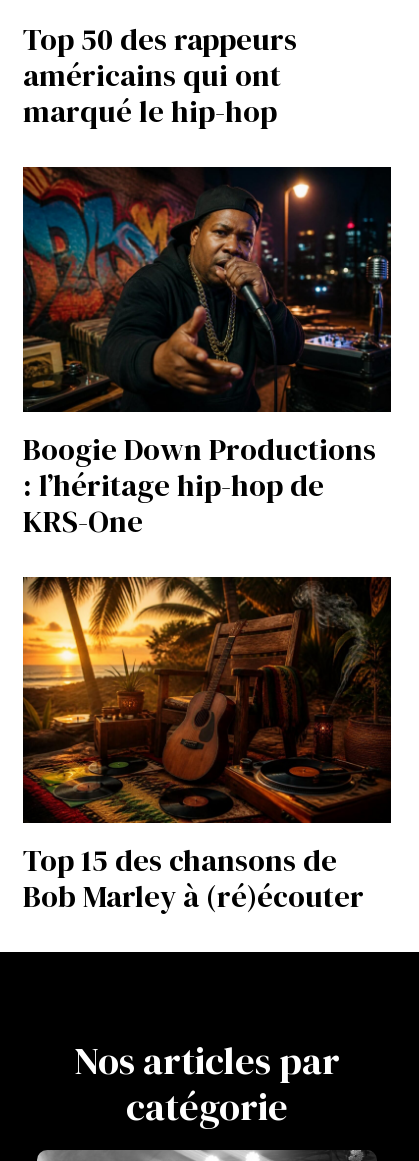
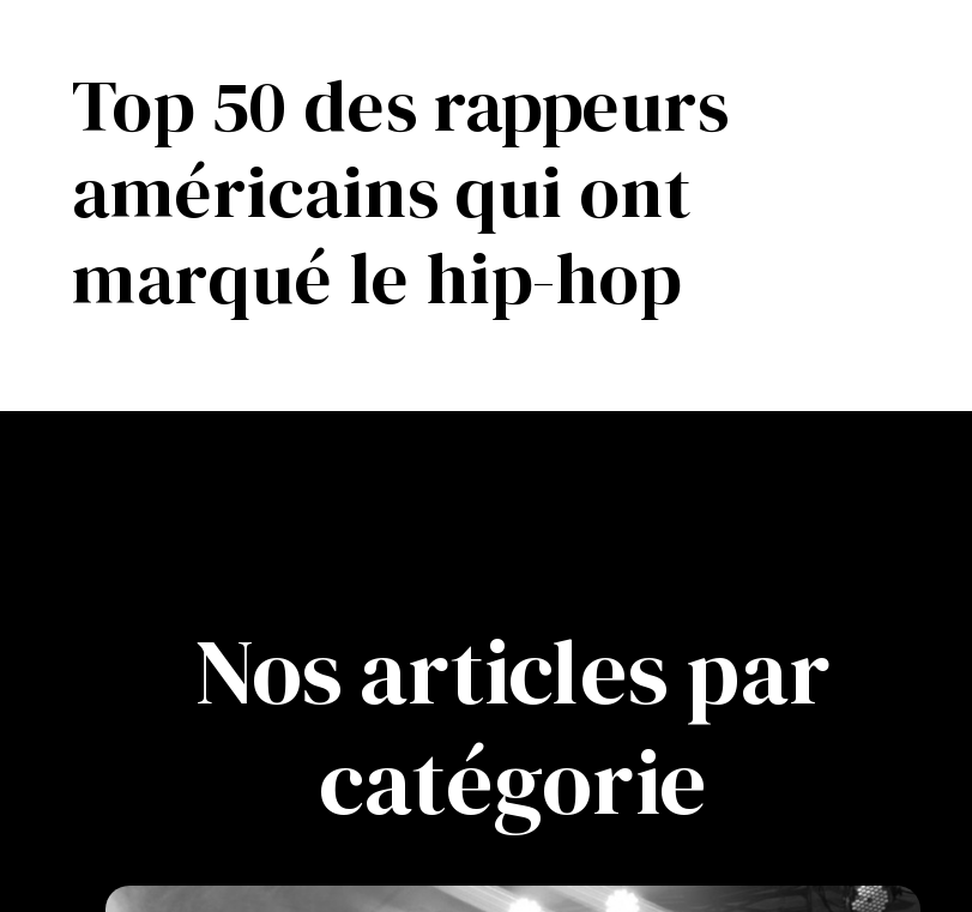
- [image]
- Boogie Down Productions
- : l’héritage hip-hop de
- KRS-One

- [image]
- Top 15 des chansons de
- Bob Marley à (ré)écouter
